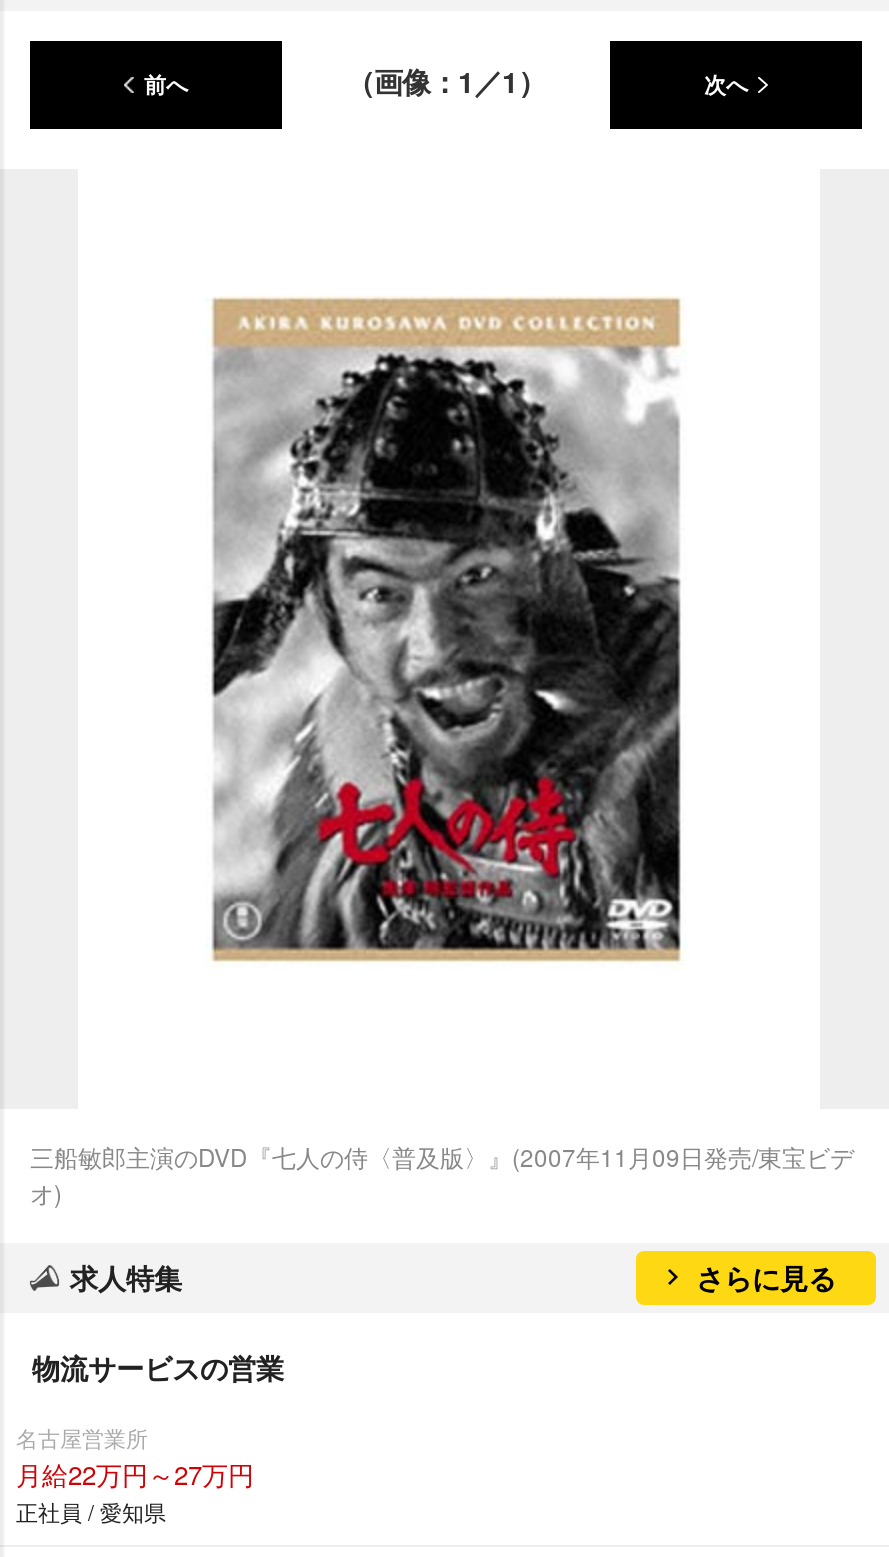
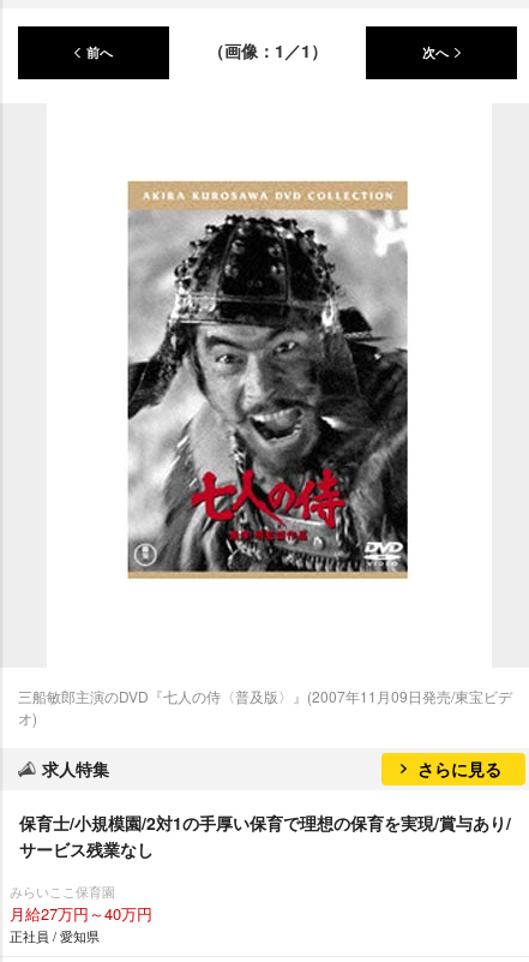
- 物流サービスの営業
+ 保育士/小規模園/2対1の手厚い保育で理想の保育を実現/賞与あり/
+ サービス残業なし

- 名古屋営業所
- 月給22万円～27万円
+ みらいここ保育園
+ 月給27万円～40万円
